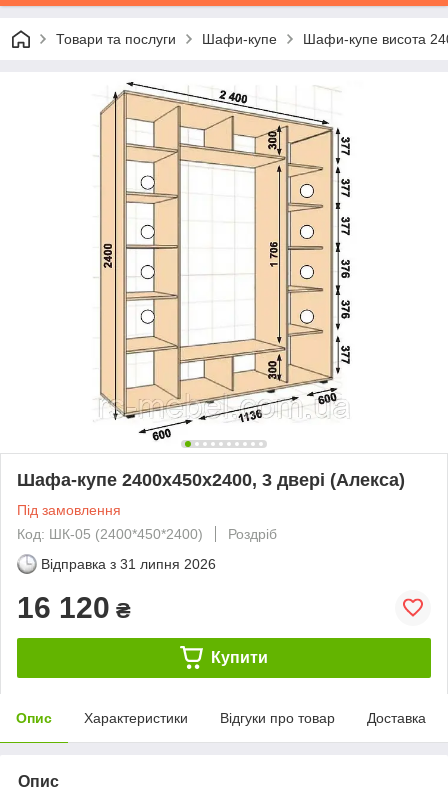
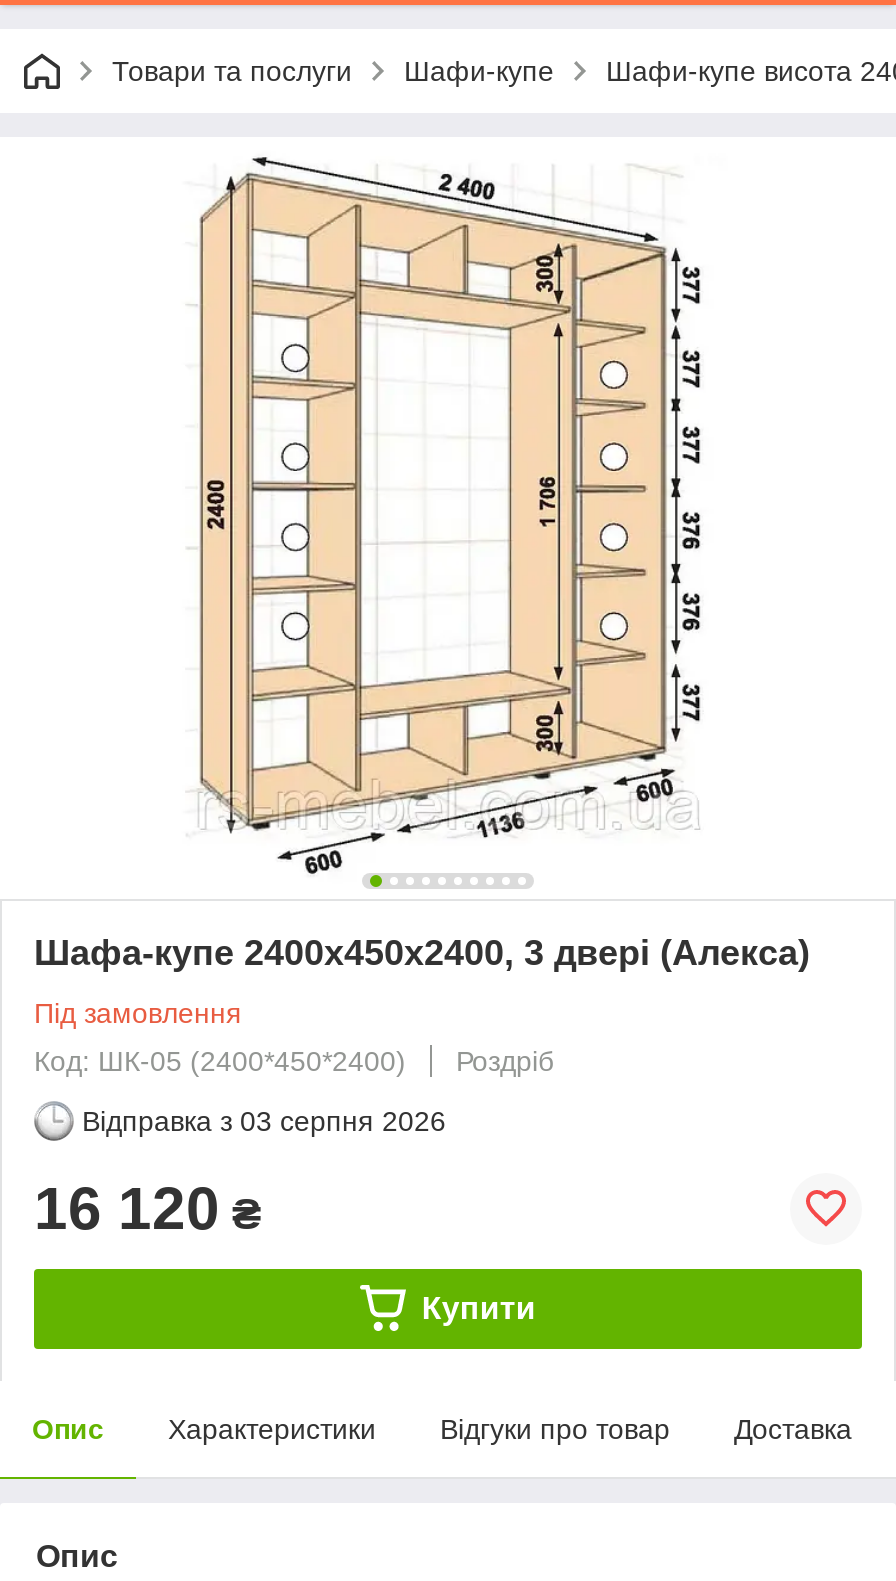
- Відправка з 31 липня 2026
+ Відправка з 03 серпня 2026
